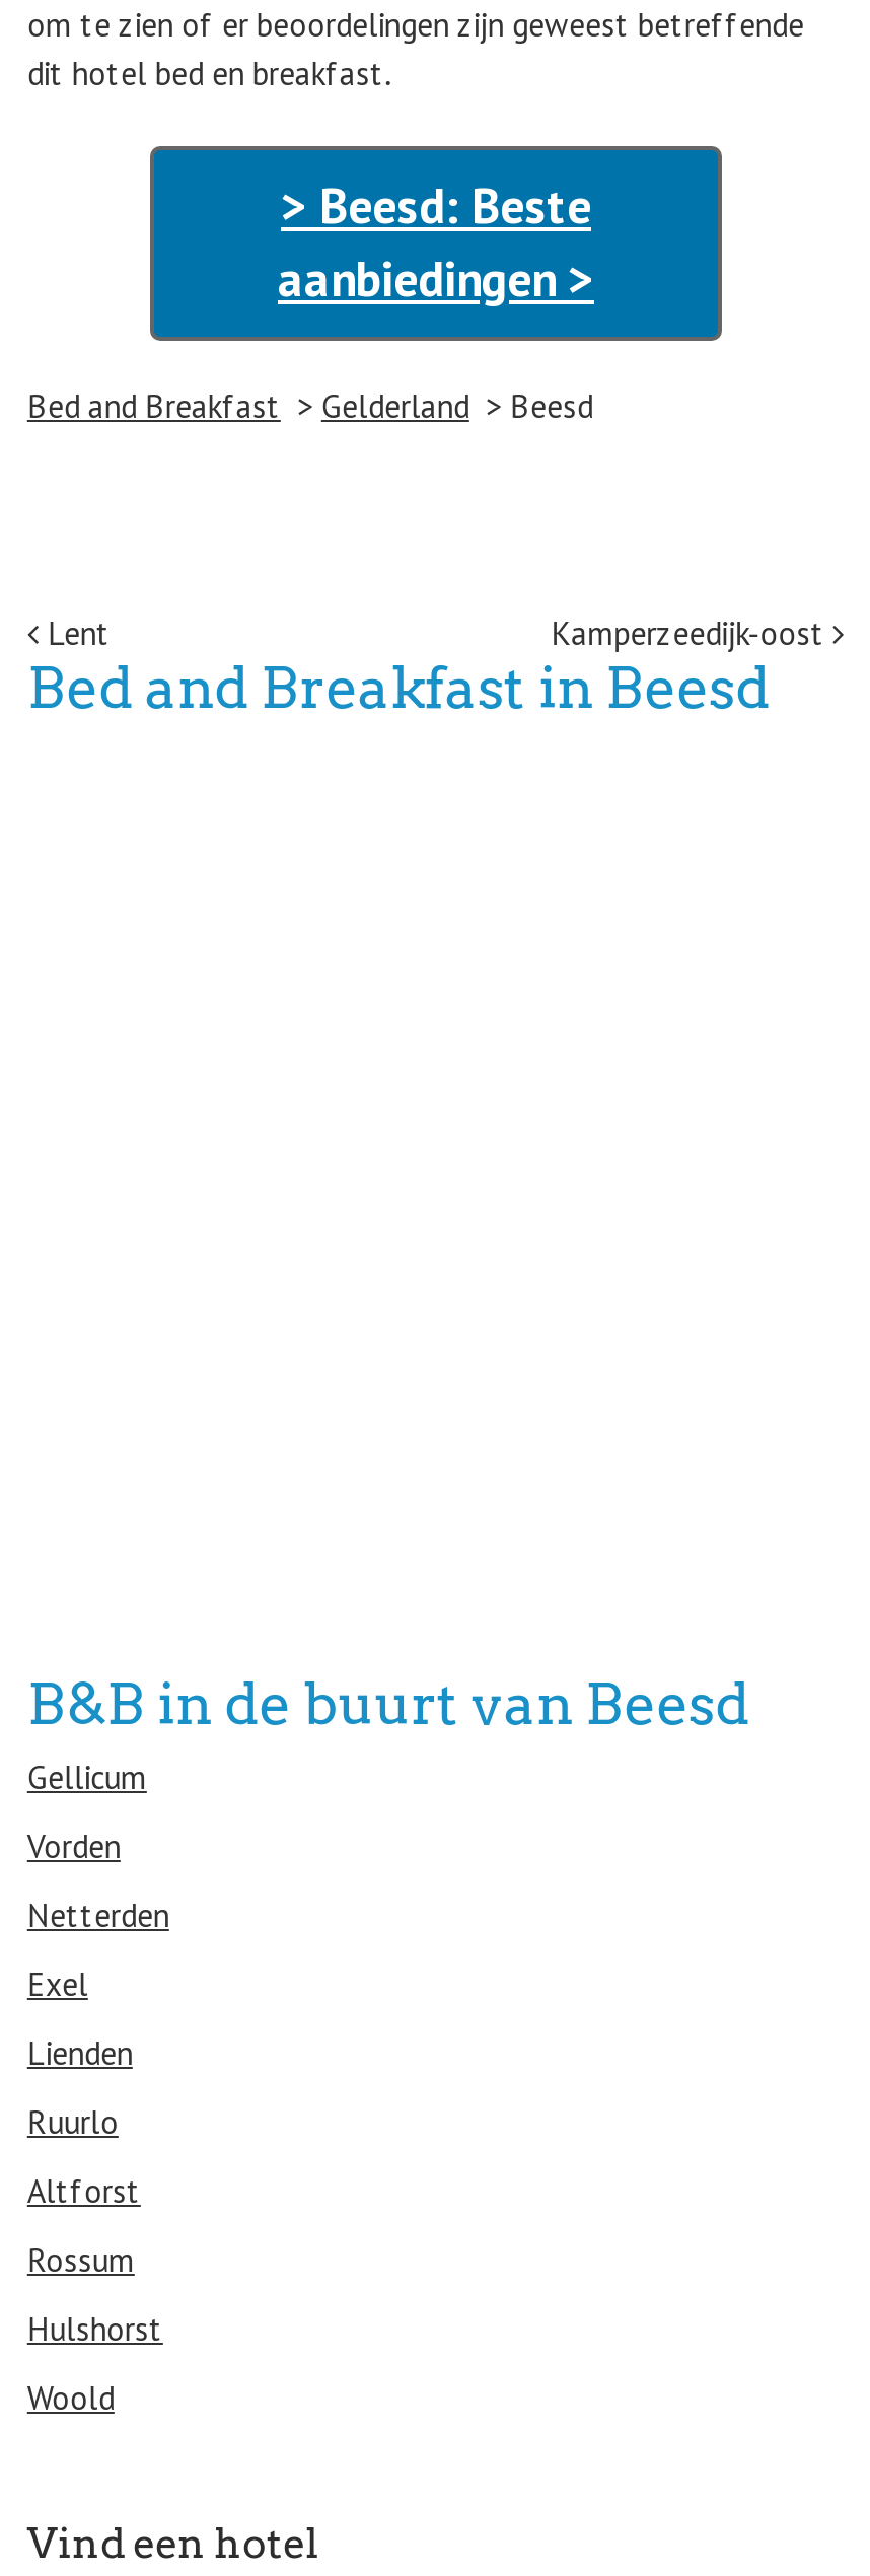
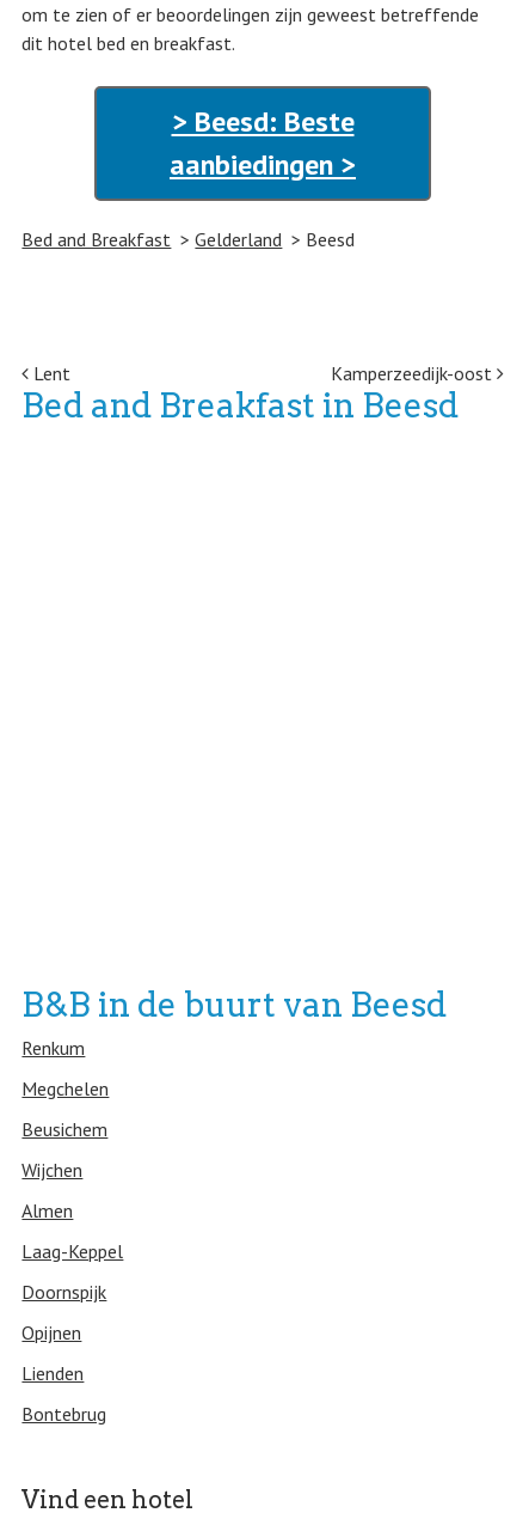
- Gellicum
- Vorden
- Netterden
- Exel
+ Renkum
+ Megchelen
+ Beusichem
+ Wijchen
+ Almen
+ Laag-Keppel
+ Doornspijk
+ Opijnen

moved down: Lienden

- Ruurlo
- Altforst
- Rossum
- Hulshorst
- Woold
+ Bontebrug
